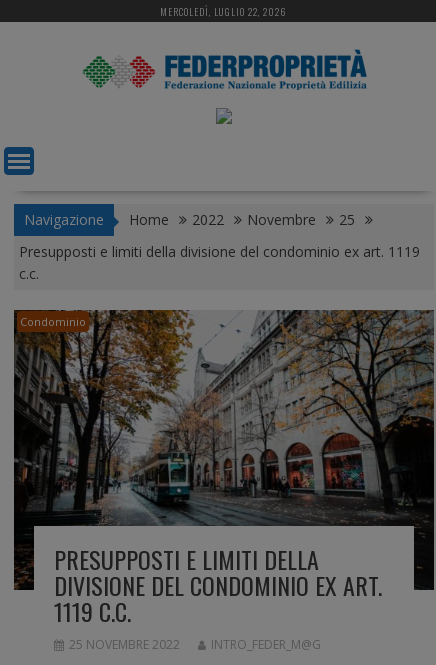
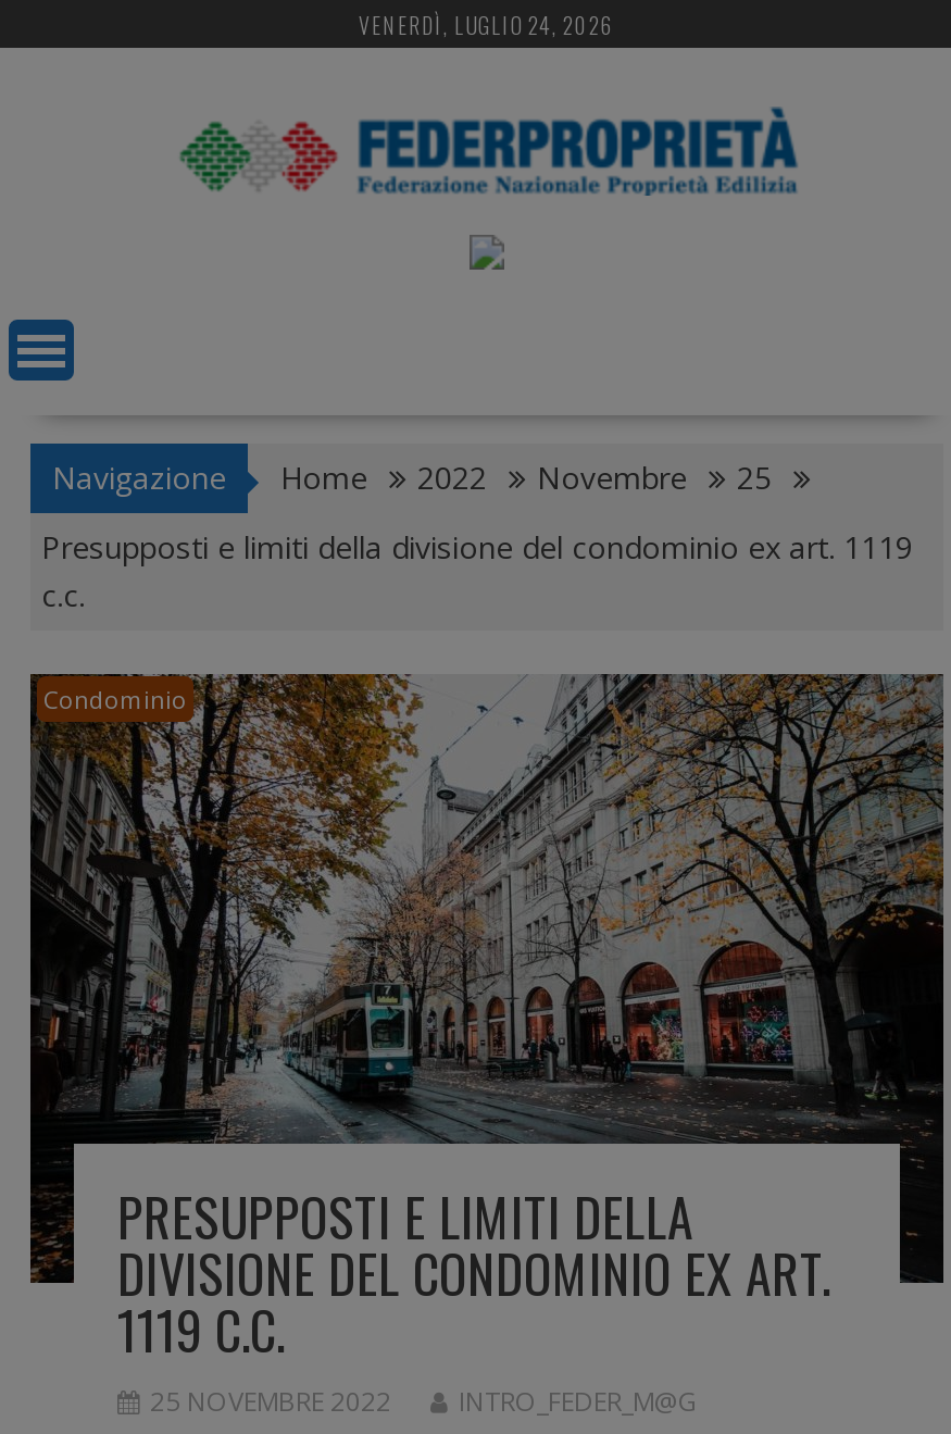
- MERCOLEDÌ, LUGLIO 22, 2026
+ VENERDÌ, LUGLIO 24, 2026
